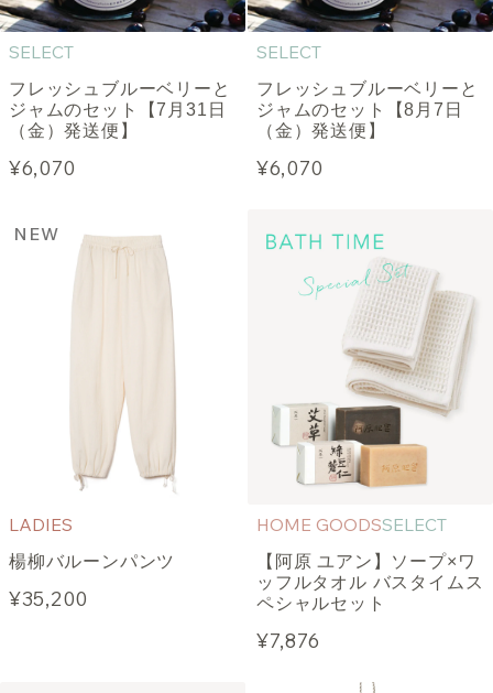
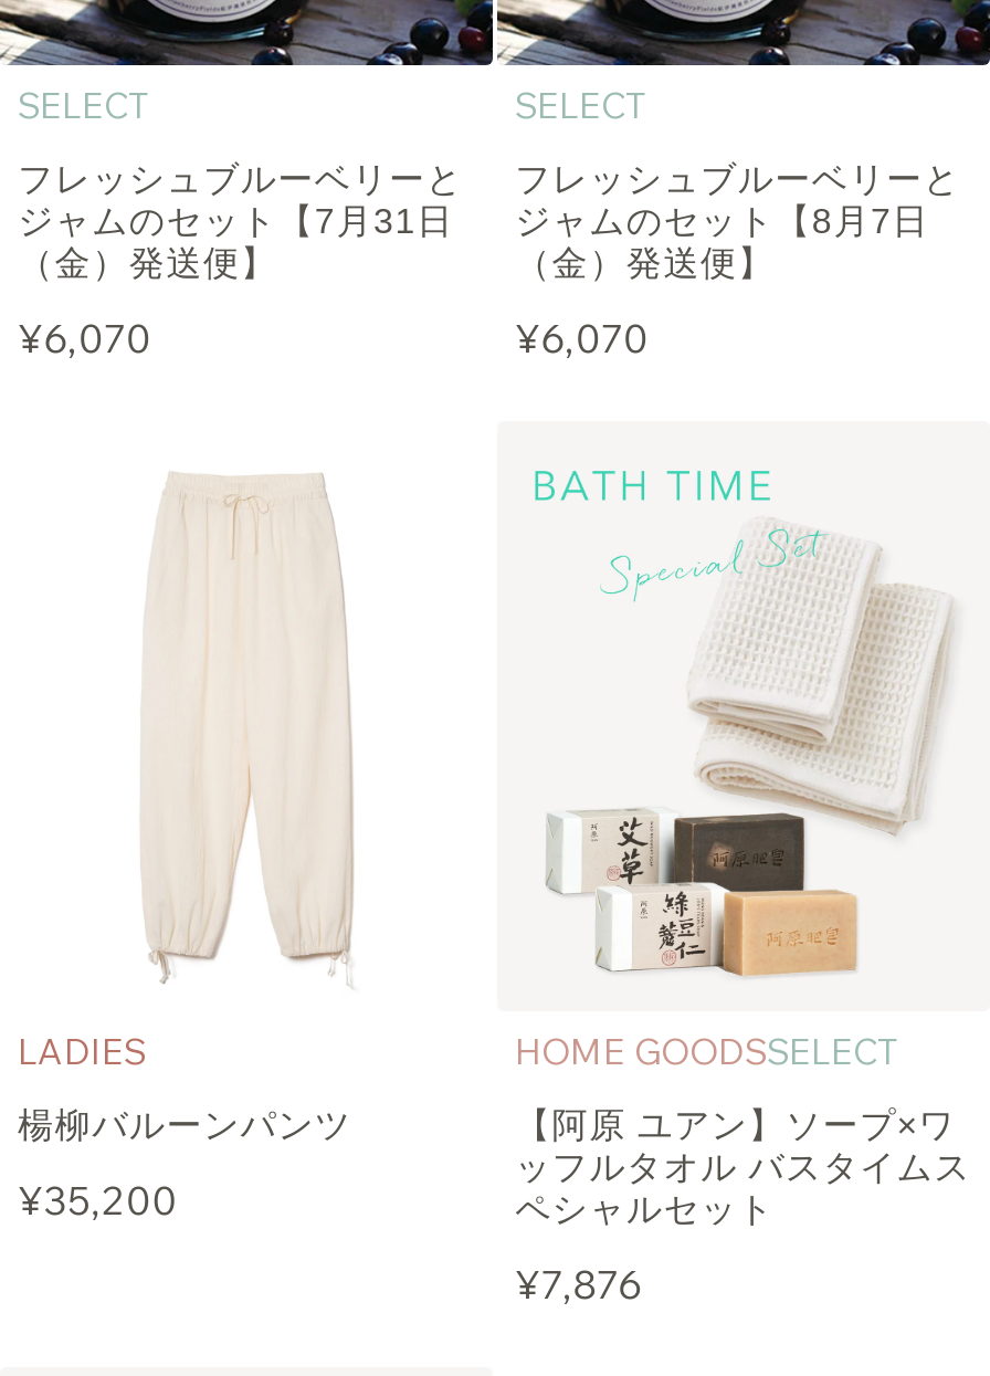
- NEW
